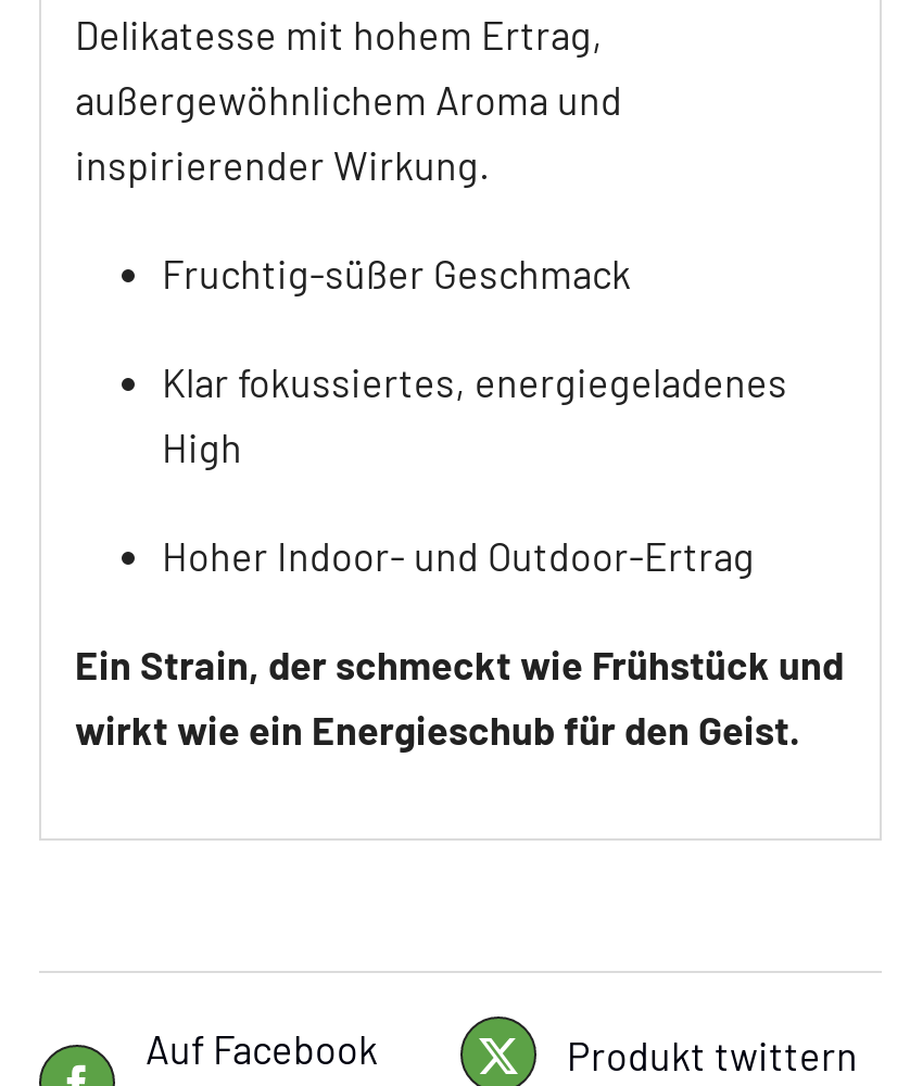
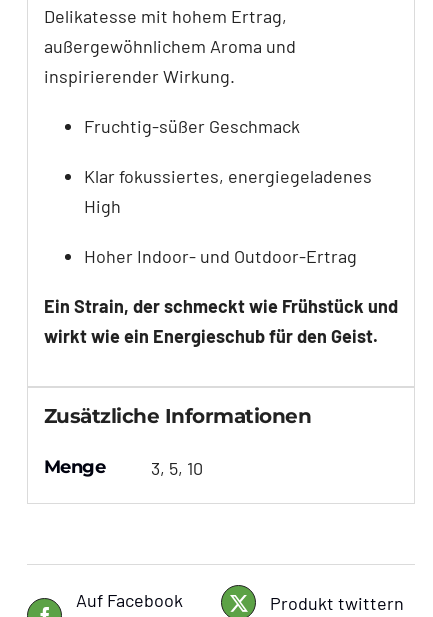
+ Zusätzliche Informationen
+ Menge
+ 3, 5, 10
